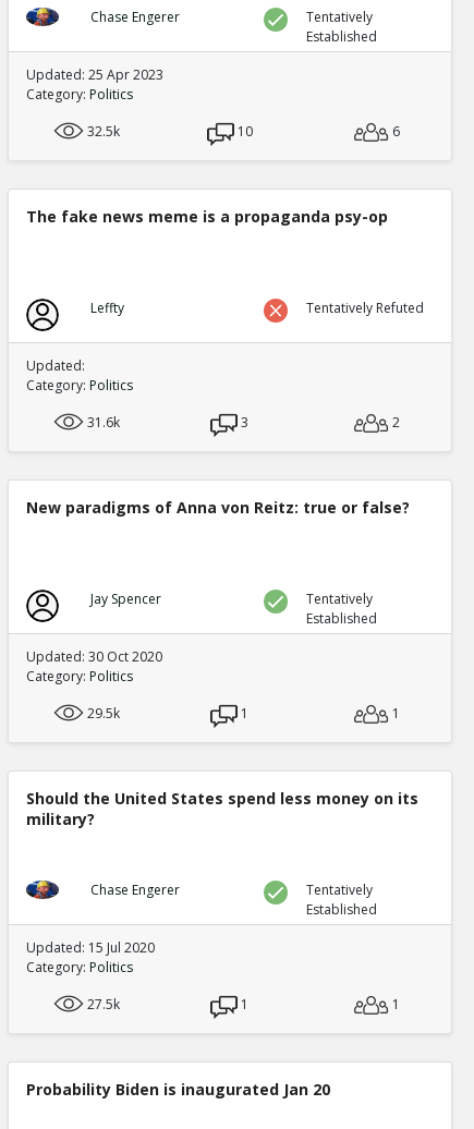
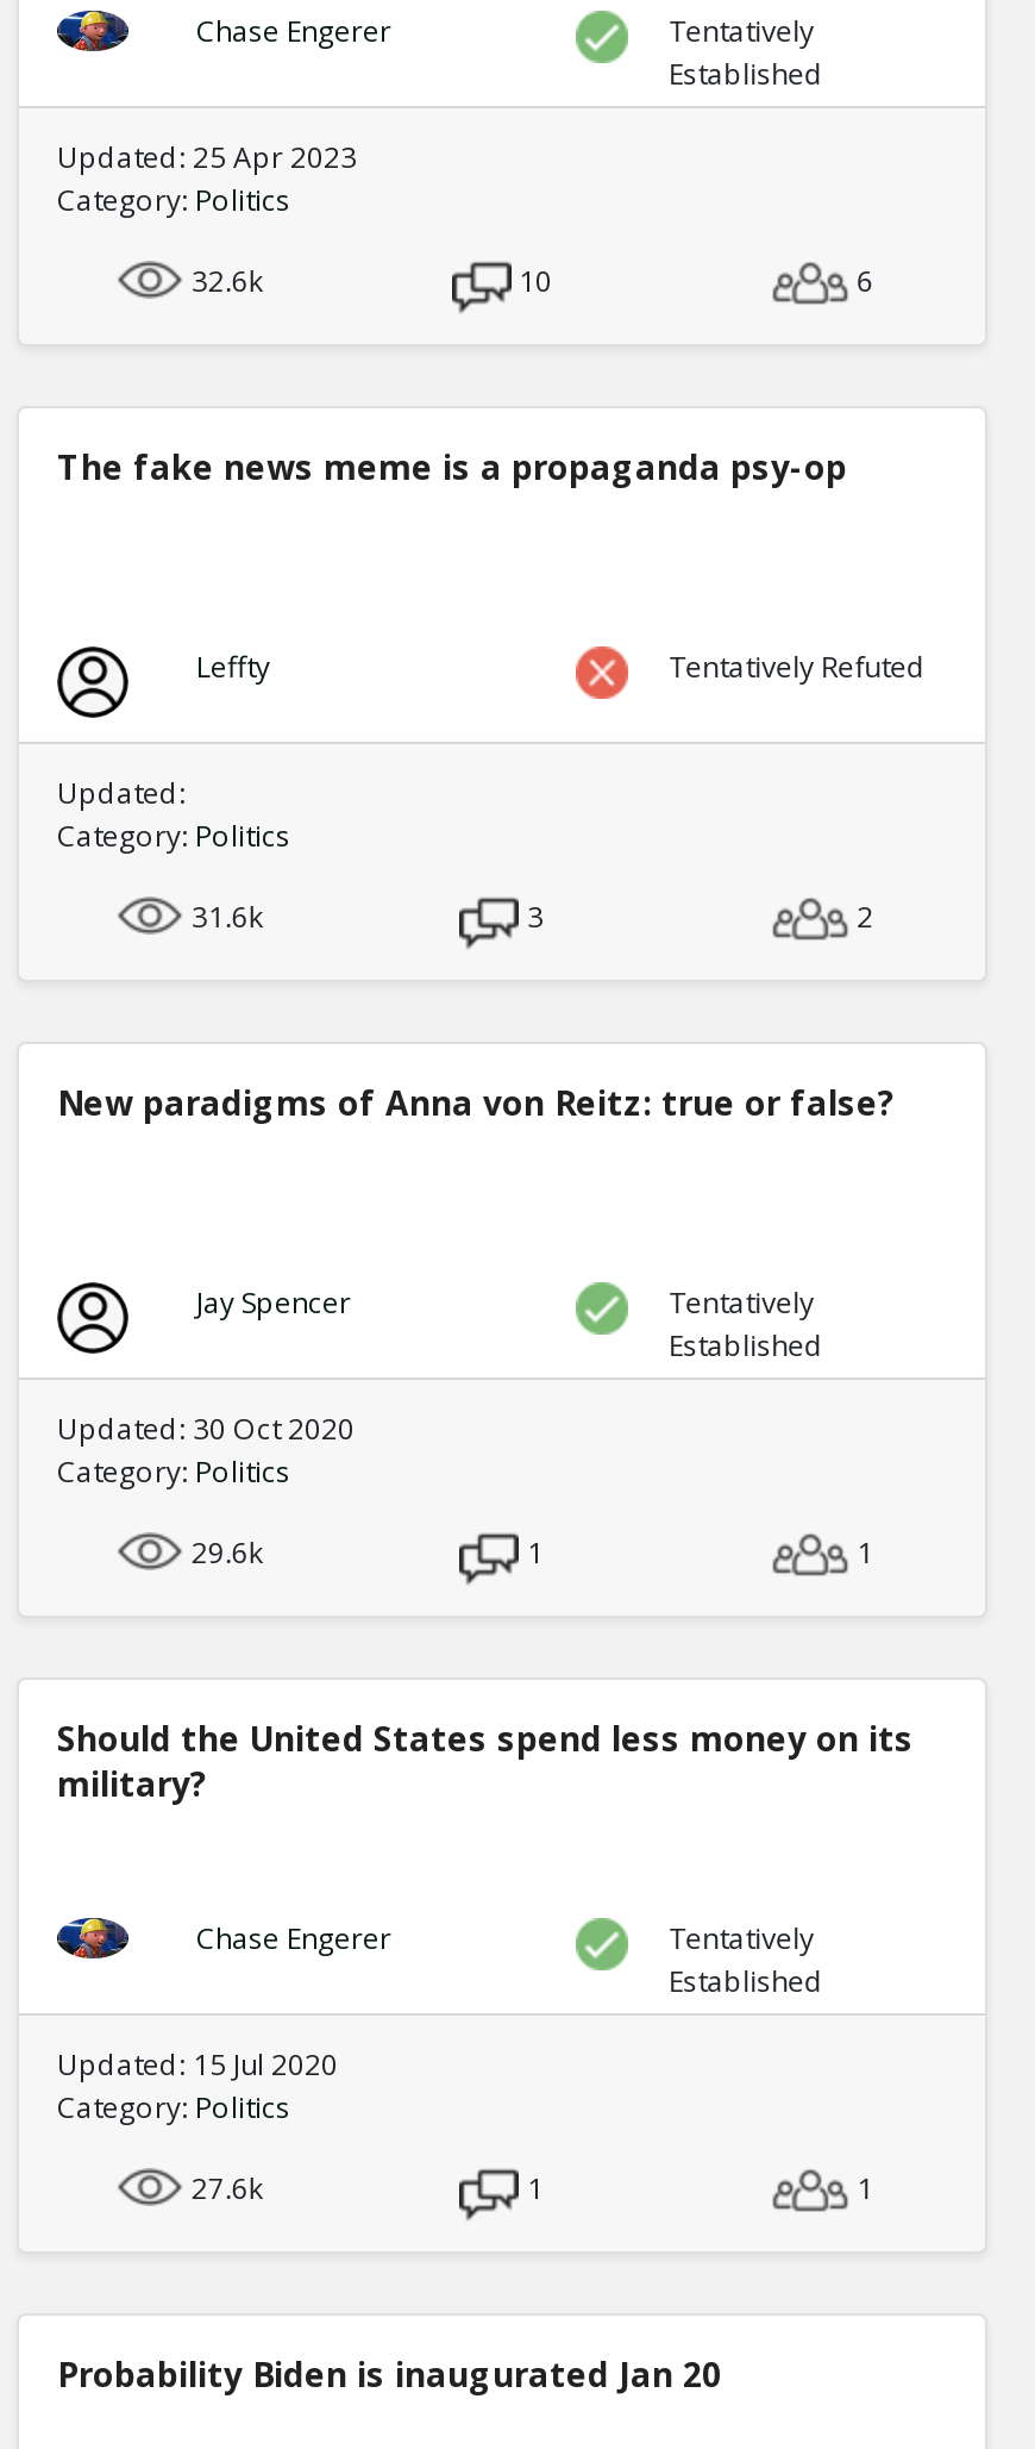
- 32.5k
+ 32.6k

- 29.5k
+ 29.6k

- 27.5k
+ 27.6k
